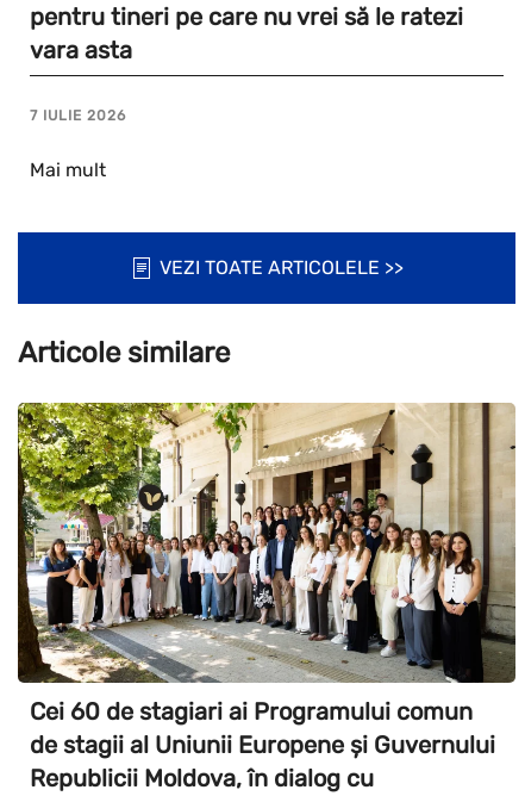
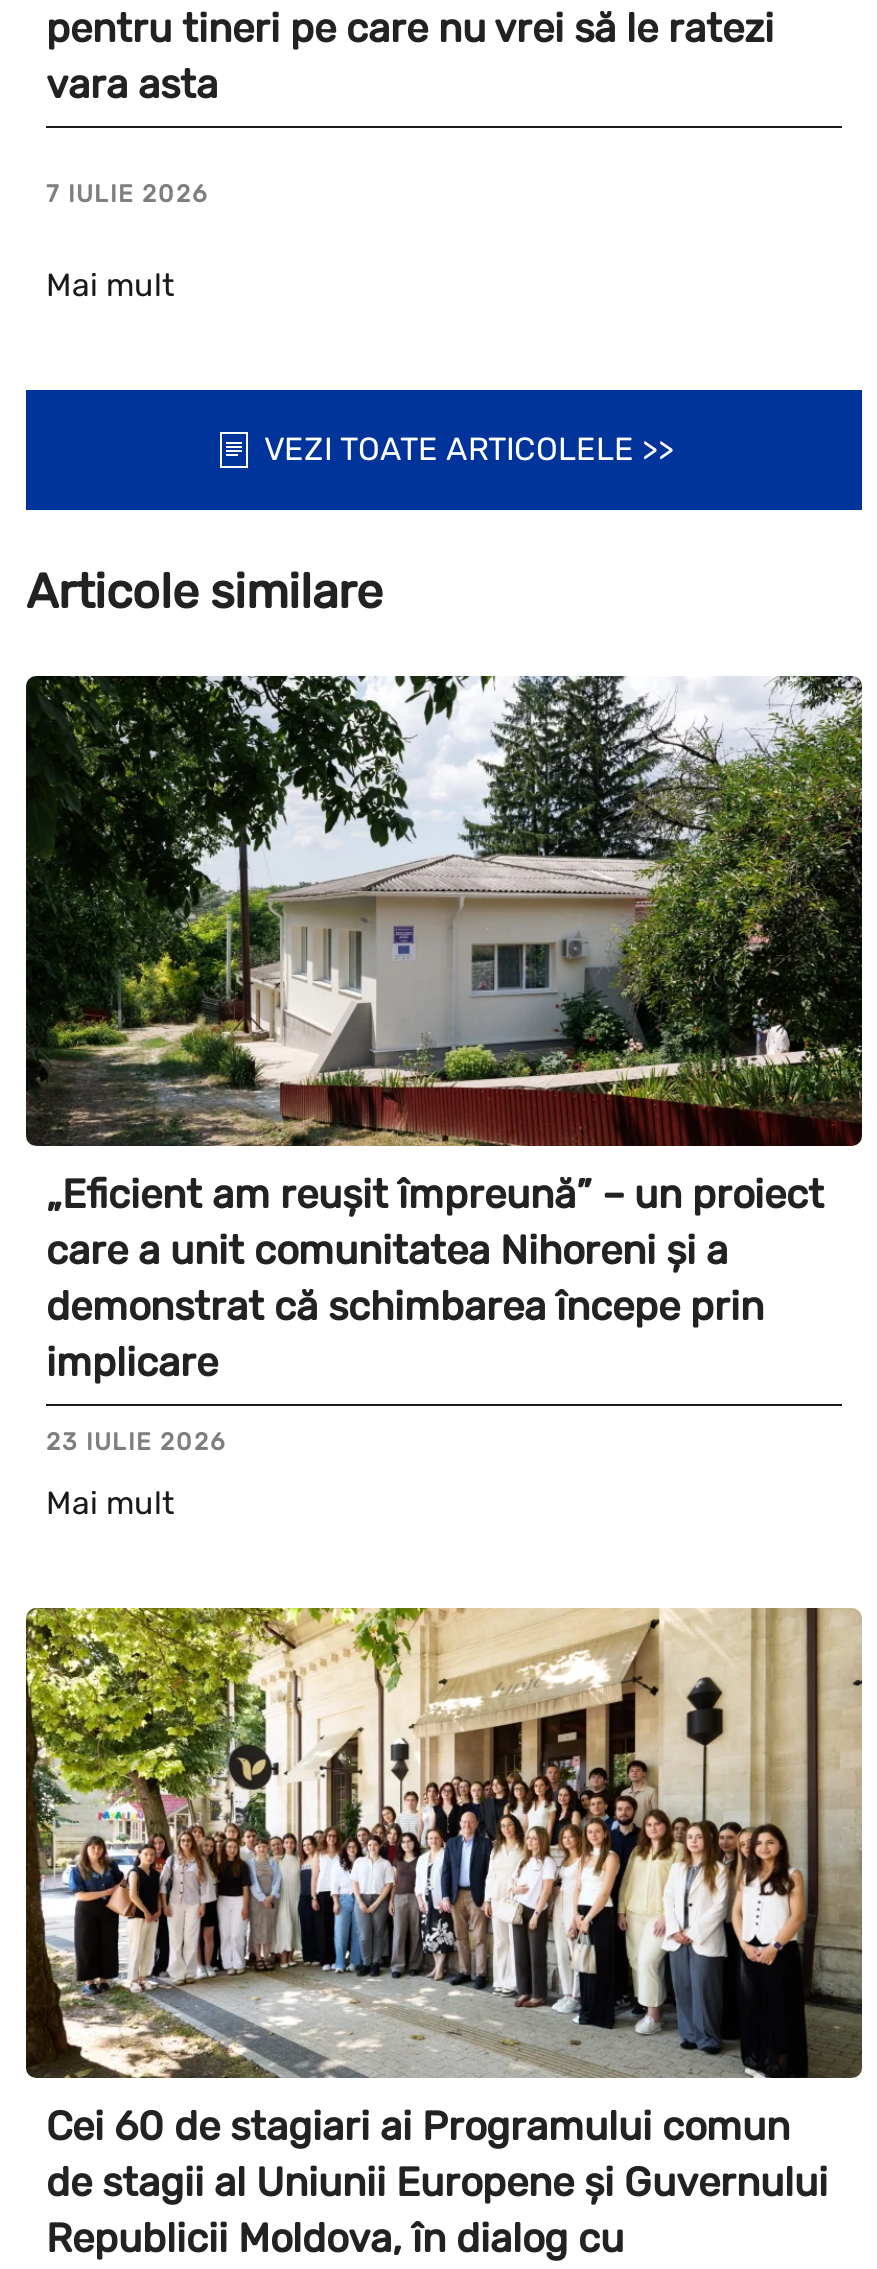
+ [image]
+ „Eficient am reușit împreună” – un proiect
+ care a unit comunitatea Nihoreni și a
+ demonstrat că schimbarea începe prin
+ implicare
+ 23 IULIE 2026
+ Mai mult
